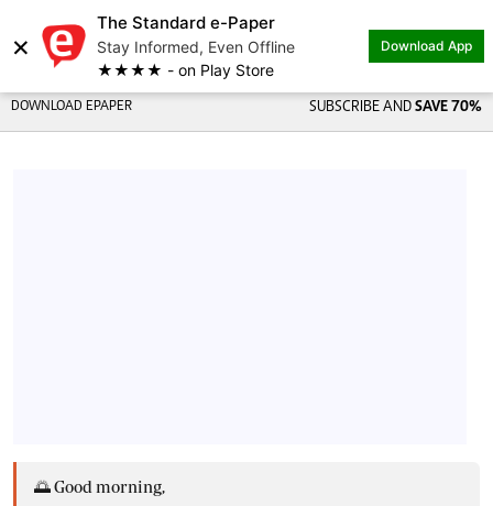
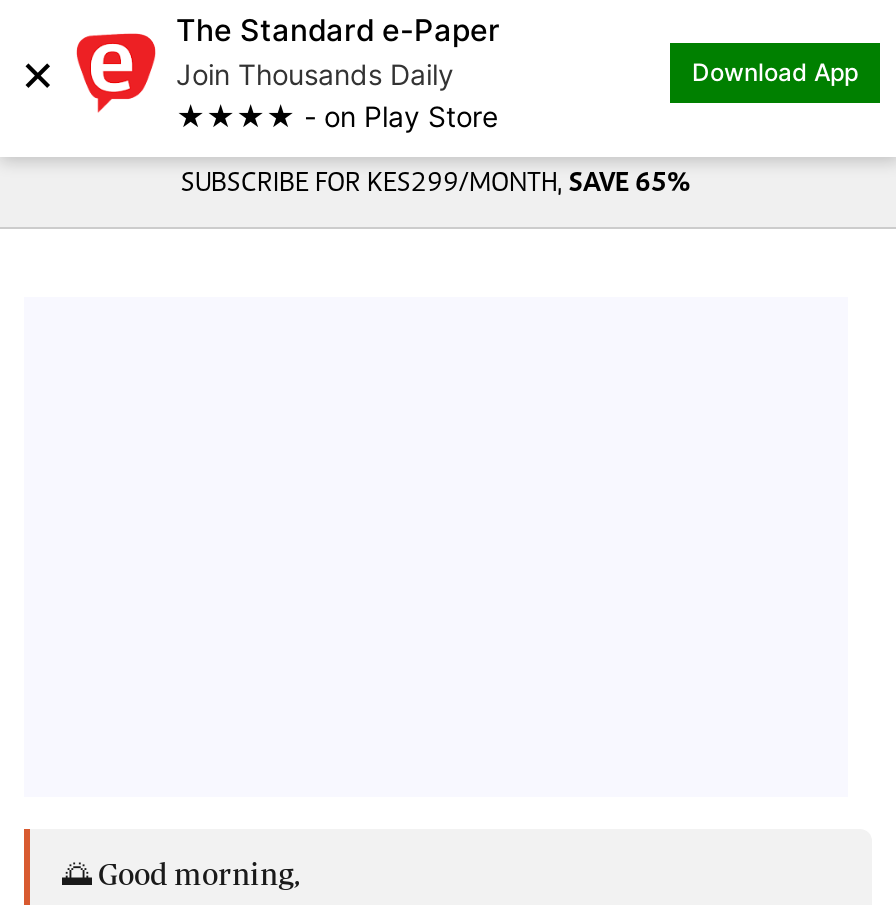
- Stay Informed, Even Offline
+ Join Thousands Daily

- DOWNLOAD EPAPER
- SUBSCRIBE AND SAVE 70%
+ SUBSCRIBE FOR KES299/MONTH, SAVE 65%
